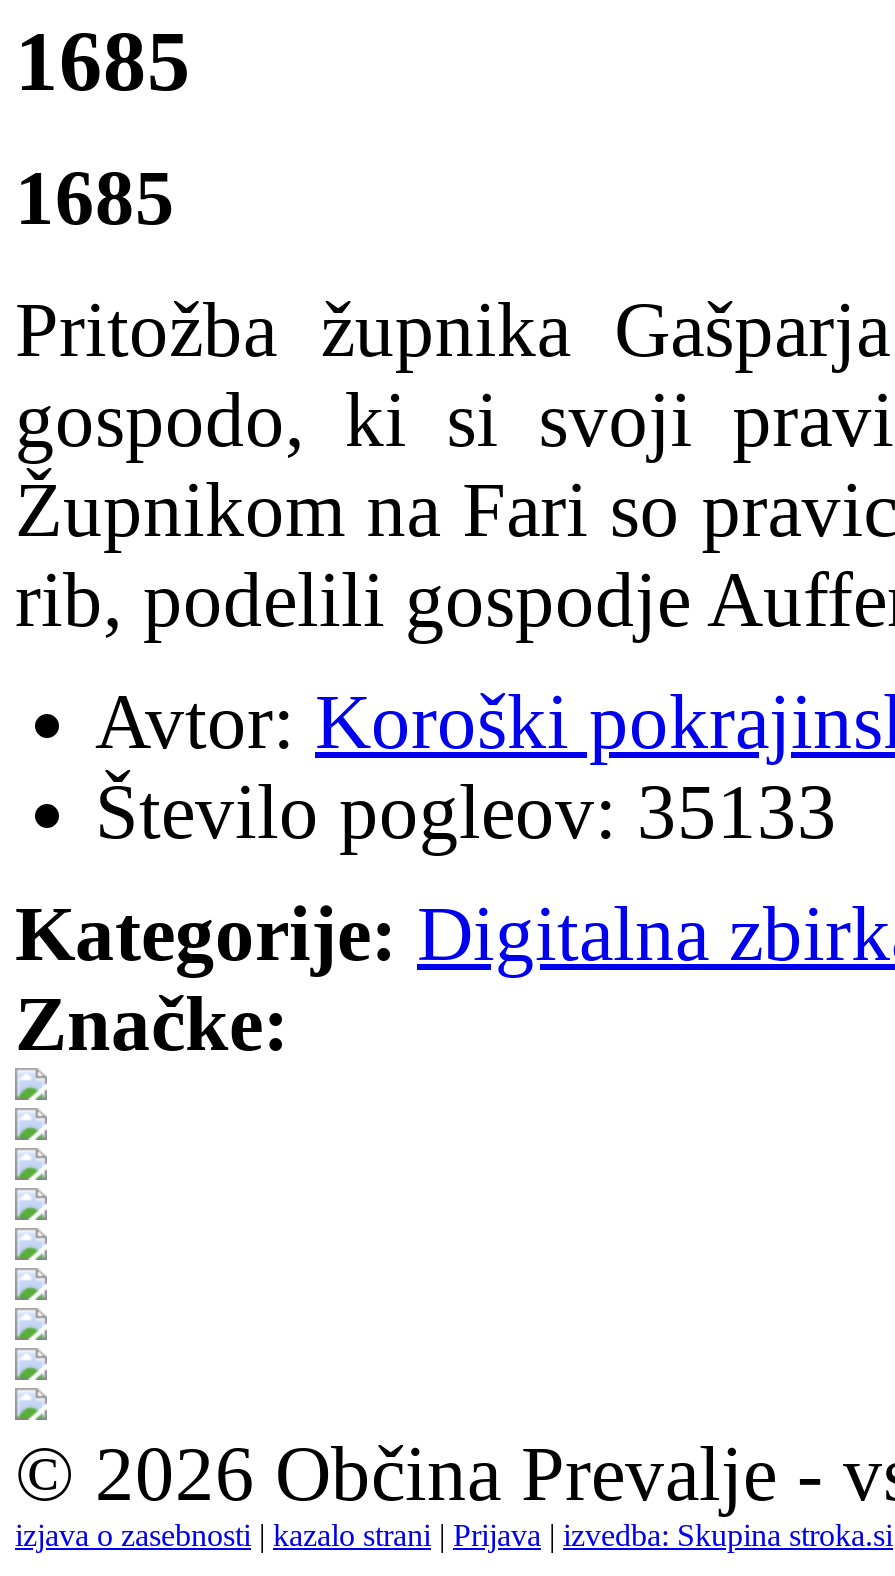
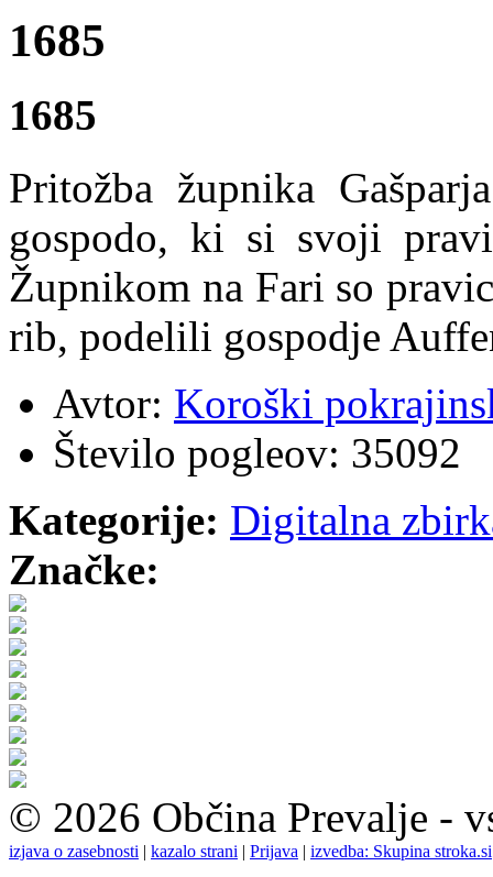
- Število pogleov: 35133
+ Število pogleov: 35092
